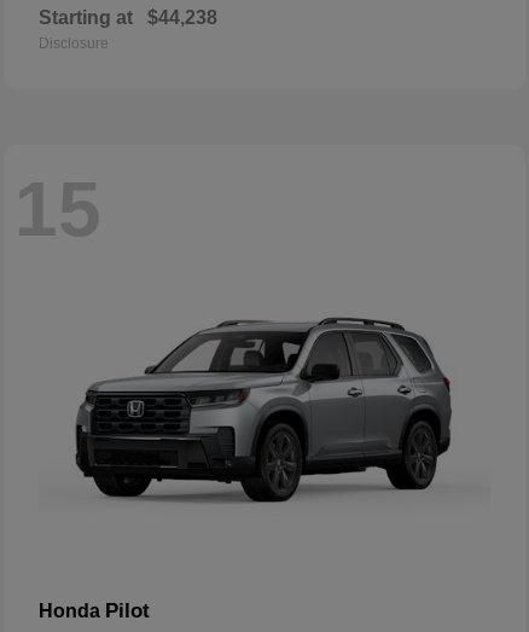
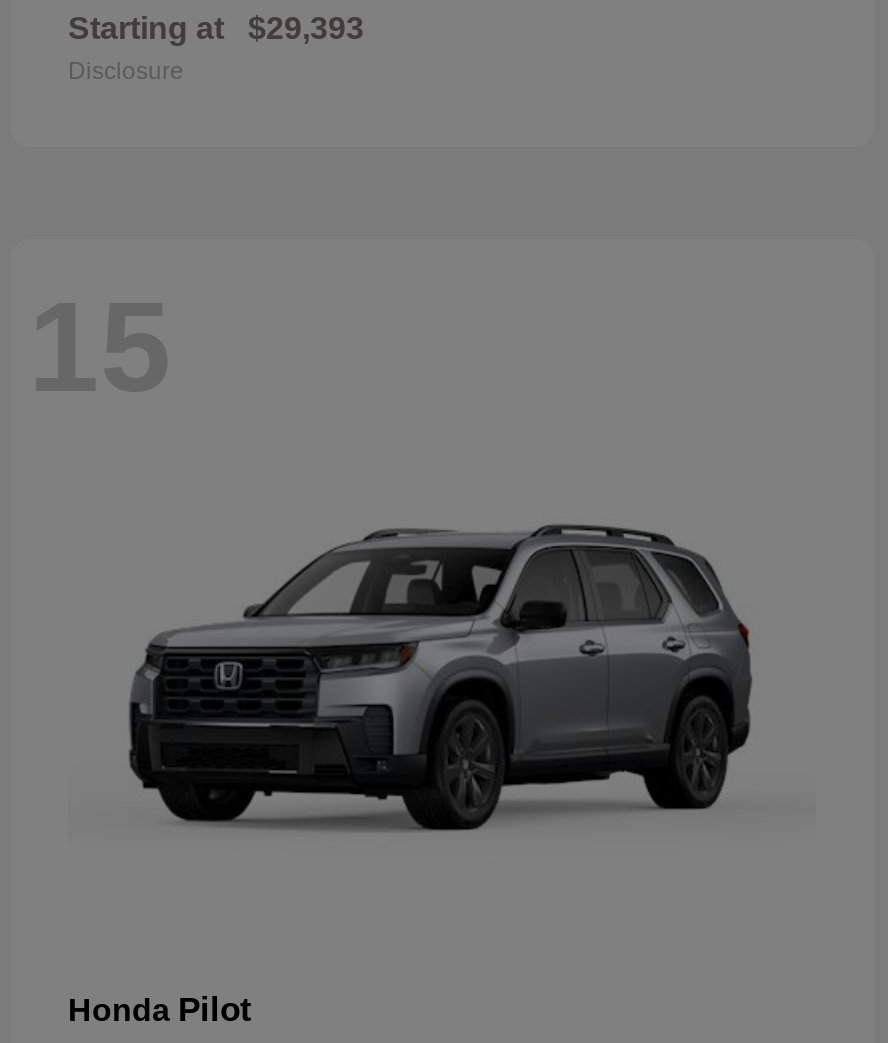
- Starting at $44,238
+ Starting at $29,393
